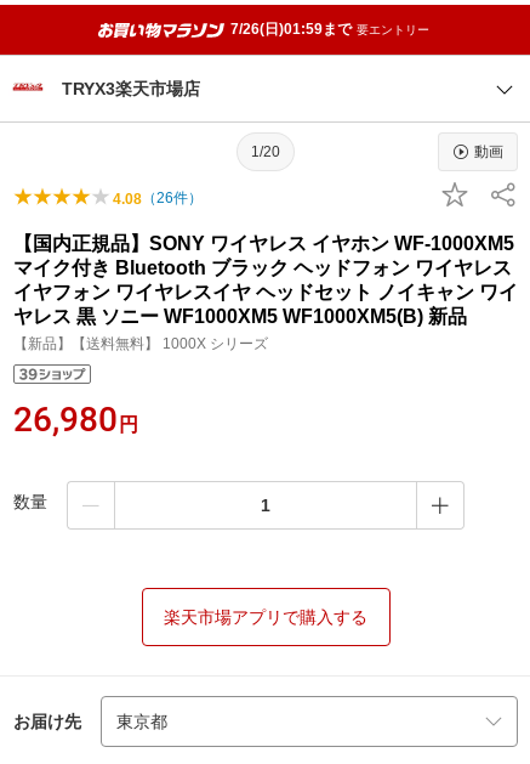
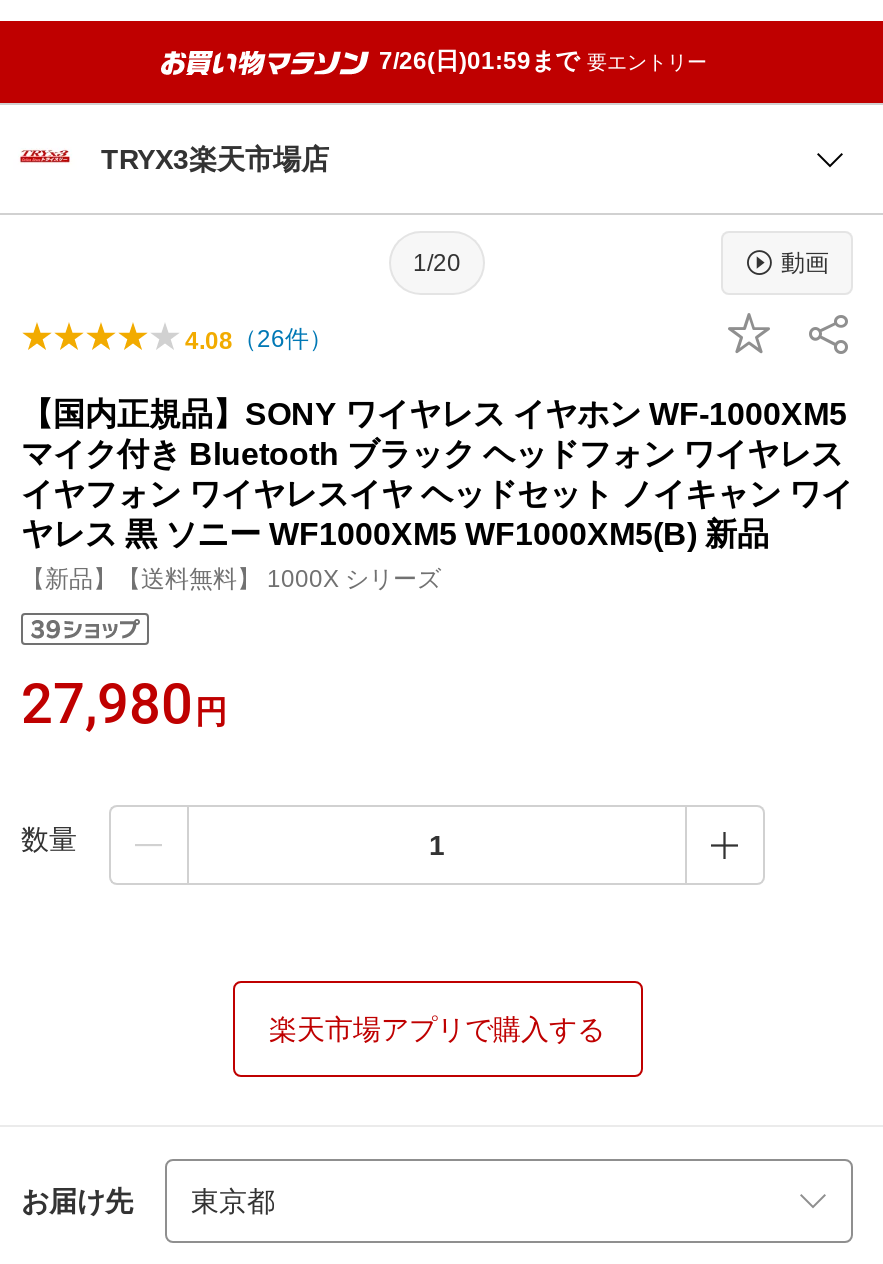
- 26,980円
+ 27,980円
